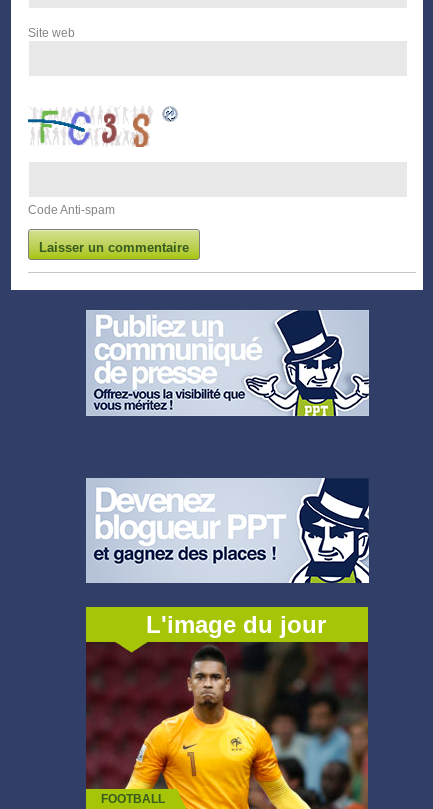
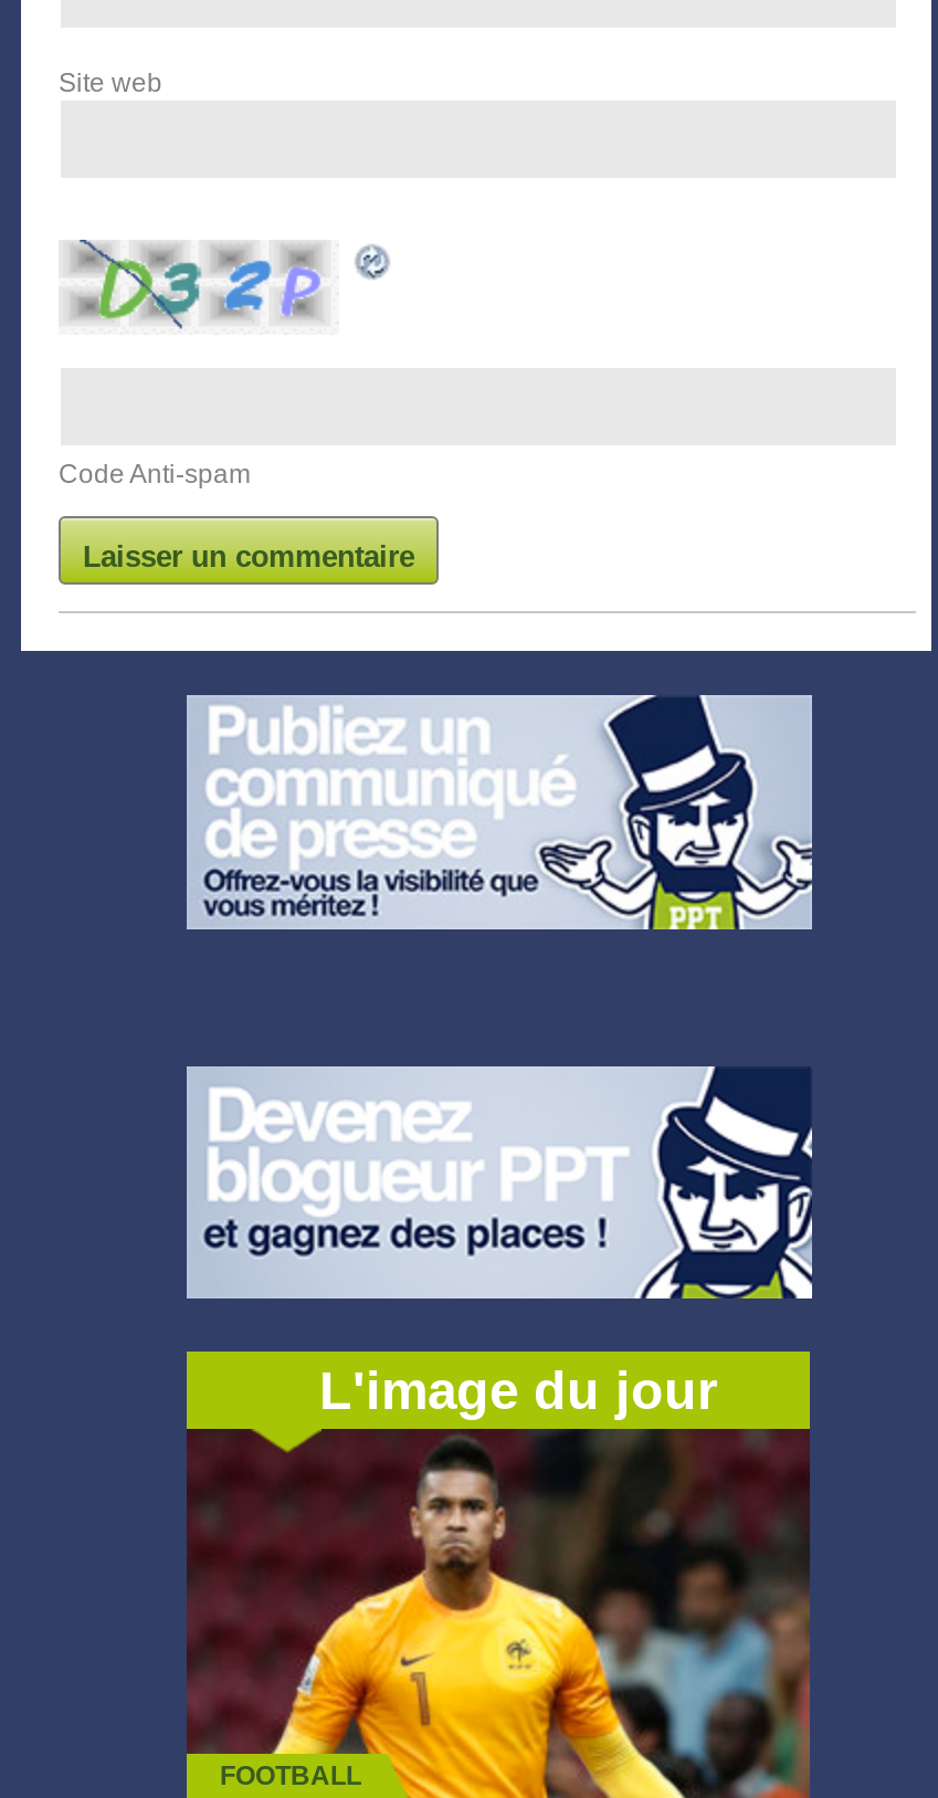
- [image]
+ [image]
